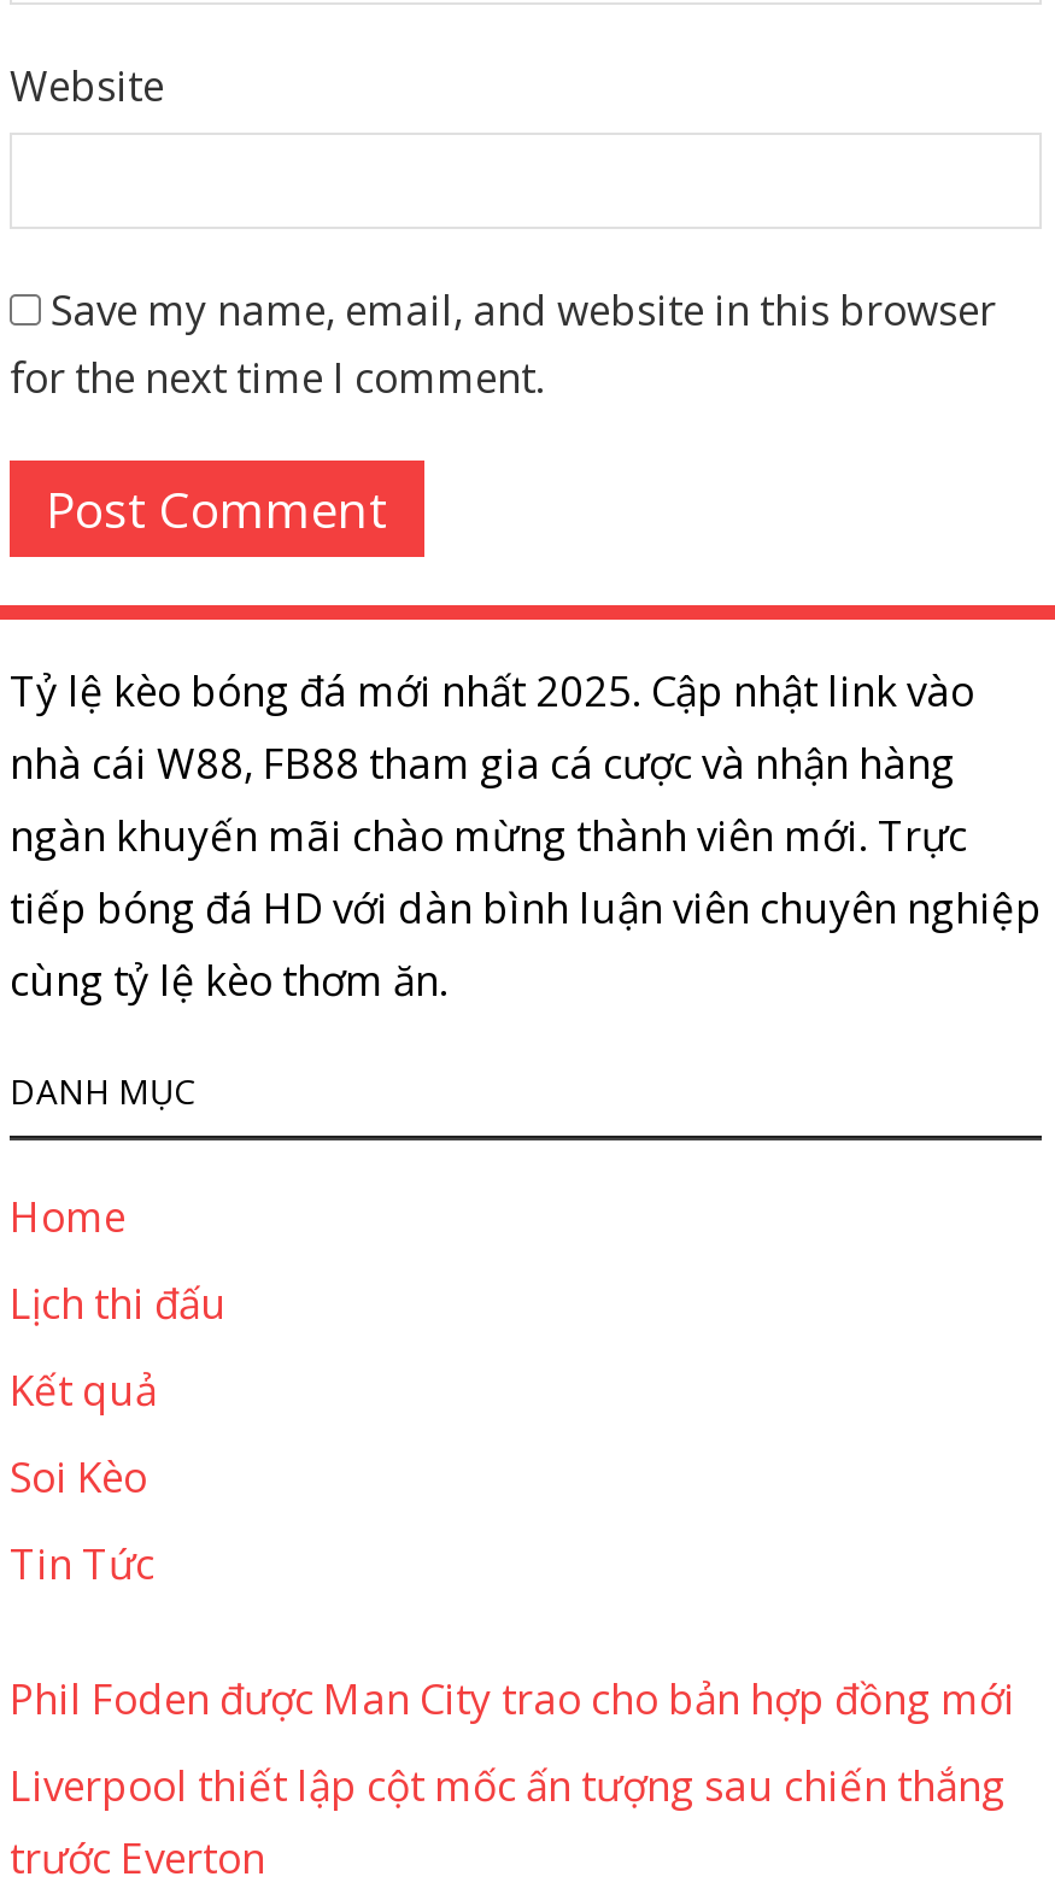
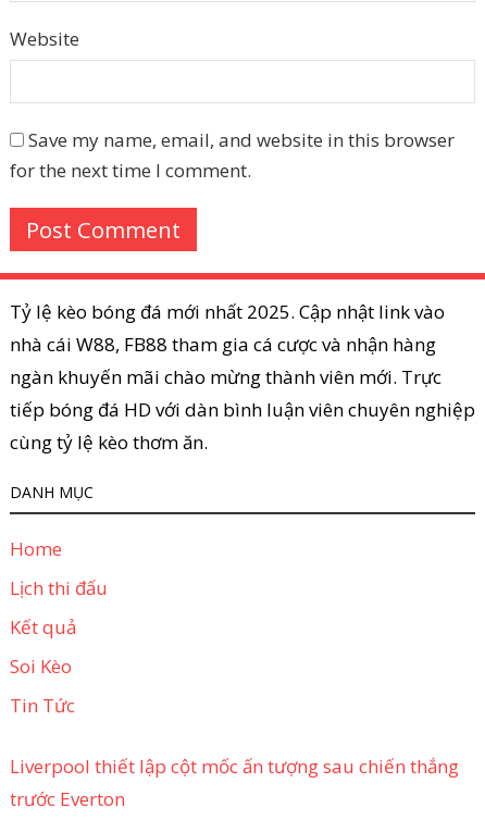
- Phil Foden được Man City trao cho bản hợp đồng mới
